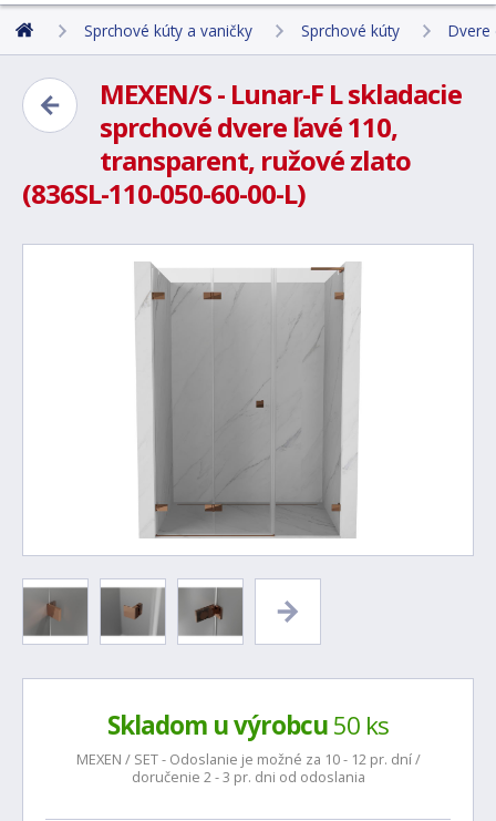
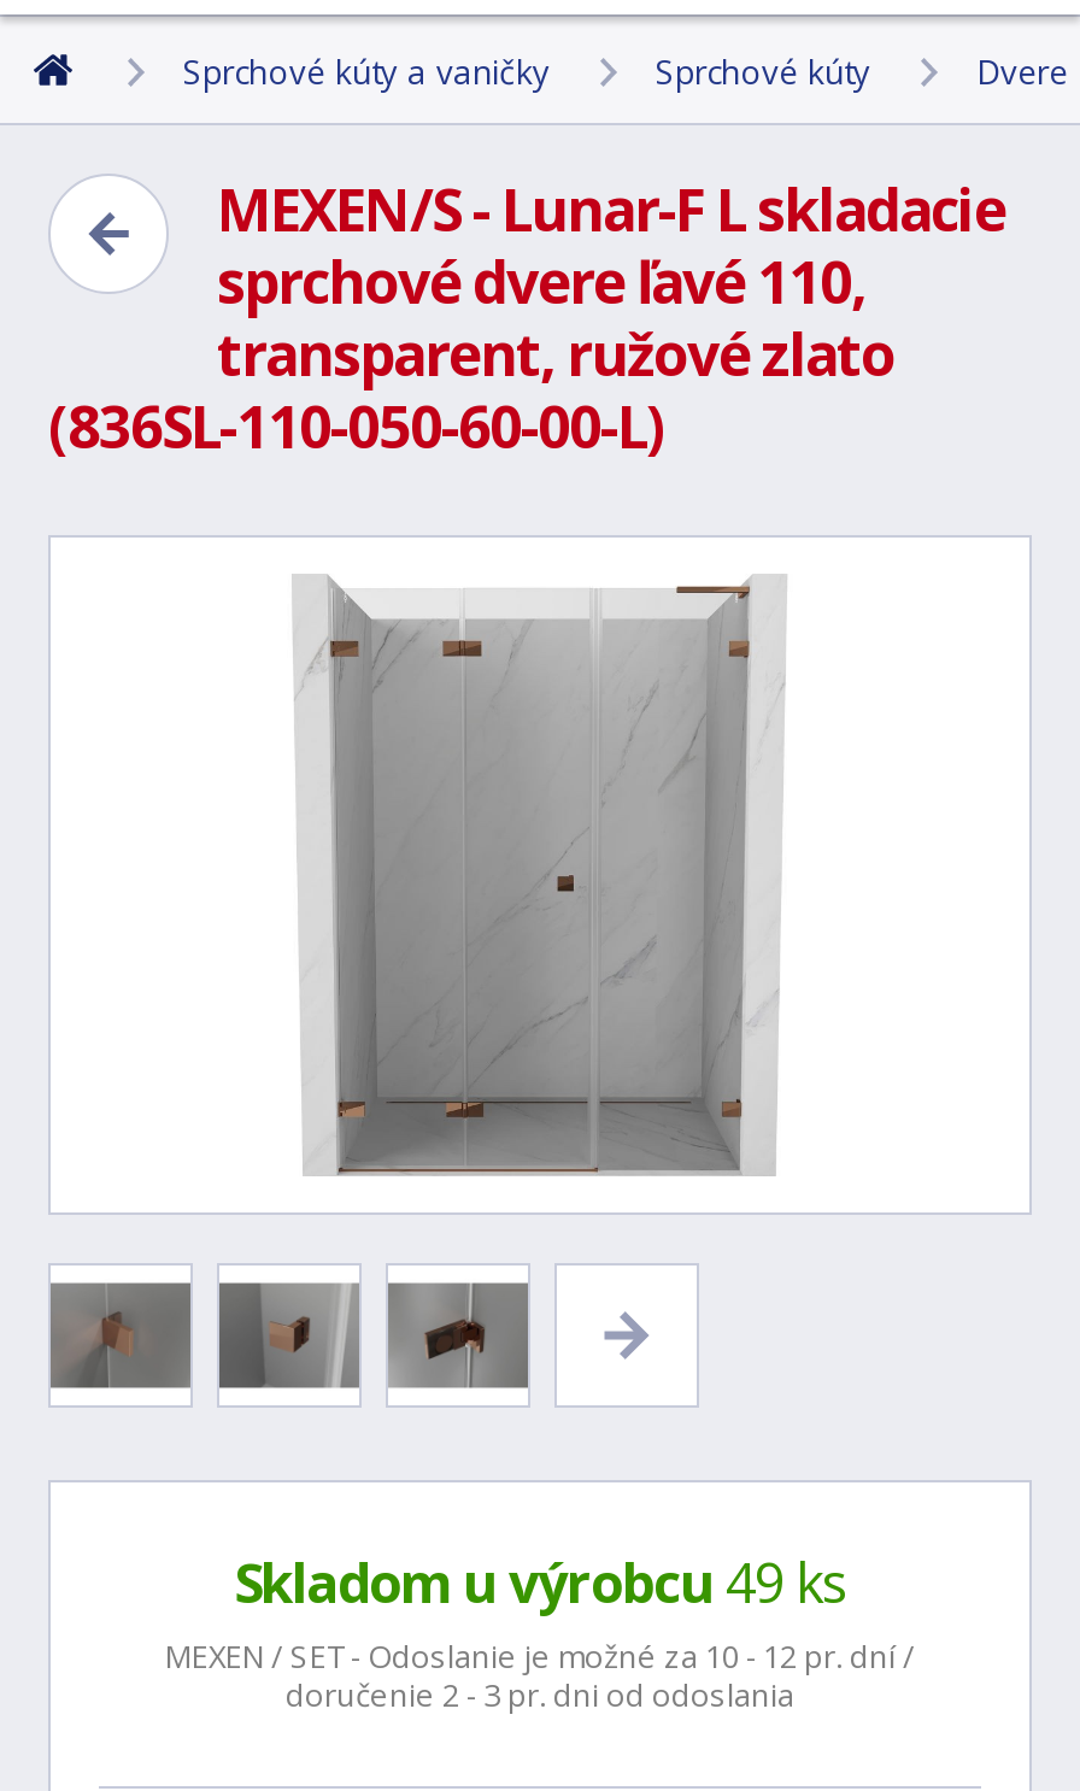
- Skladom u výrobcu 50 ks
+ Skladom u výrobcu 49 ks
